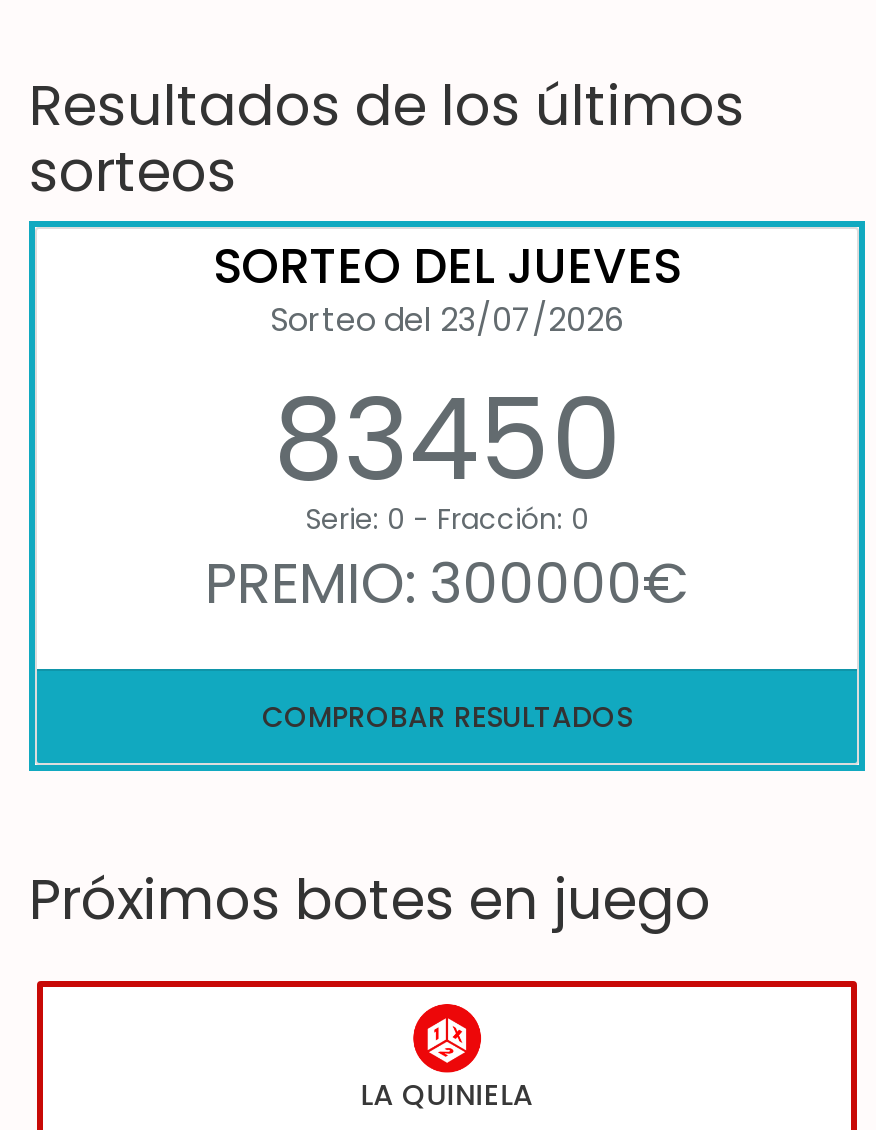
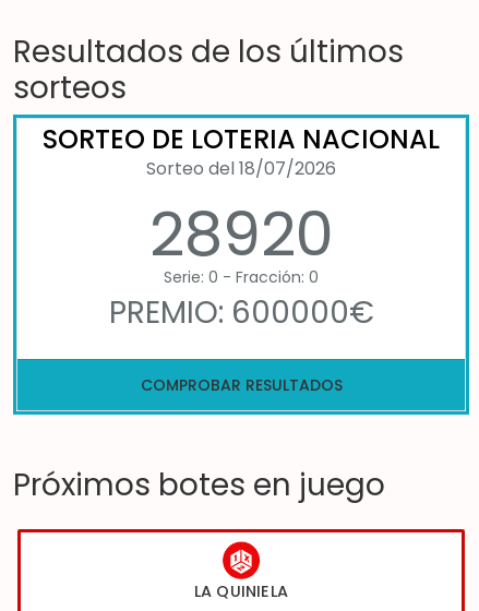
- SORTEO DEL JUEVES
- Sorteo del 23/07/2026
- 83450
+ SORTEO DE LOTERIA NACIONAL
+ Sorteo del 18/07/2026
+ 28920

- PREMIO: 300000€
+ PREMIO: 600000€
